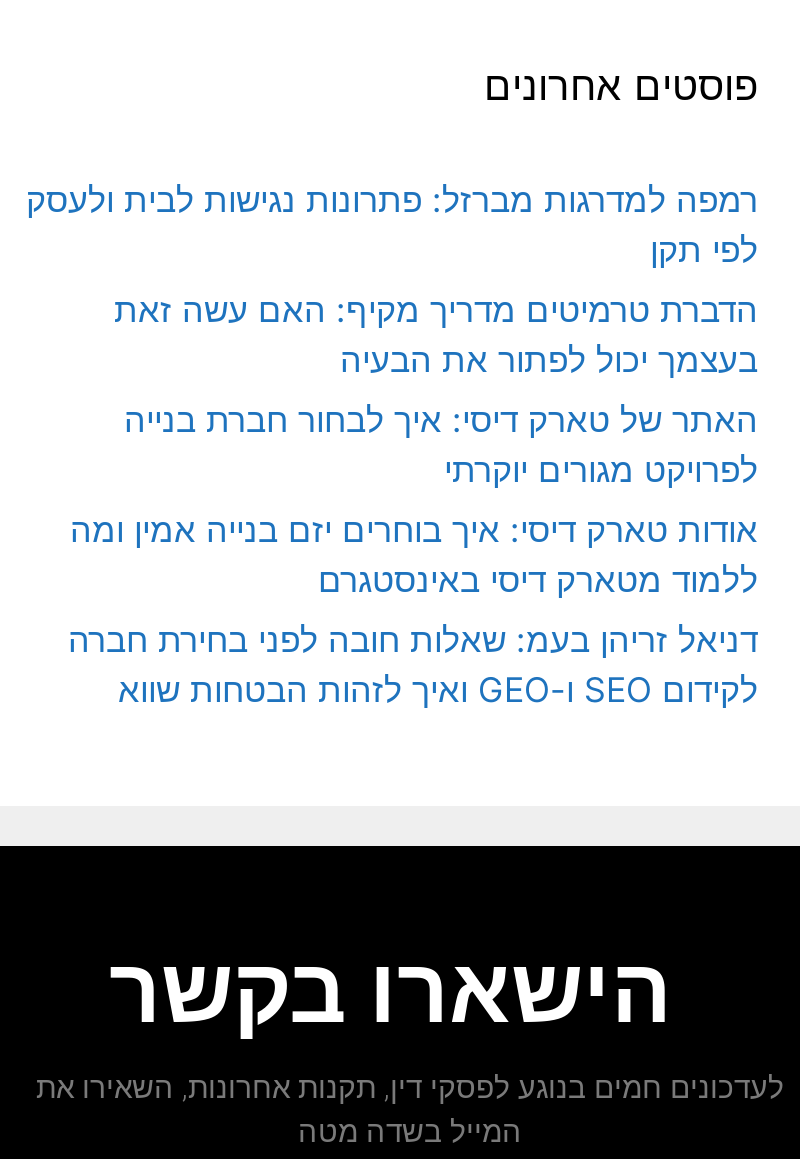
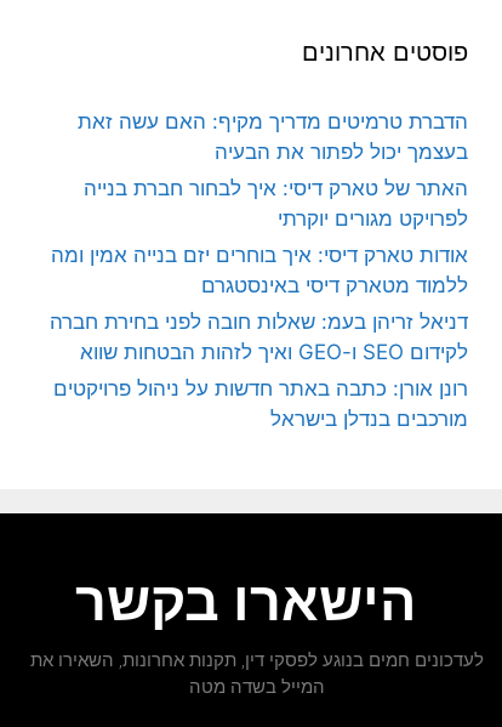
- רמפה למדרגות מברזל: פתרונות נגישות לבית ולעסק
- לפי תקן

moved up: הדברת טרמיטים מדריך מקיף: האם עשה זאת | בעצמך יכול לפתור את הבעיה | האתר של טארק דיסי: איך לבחור חברת בנייה | לפרויקט מגורים יוקרתי | אודות טארק דיסי: איך בוחרים יזם בנייה אמין ומה | ללמוד מטארק דיסי באינסטגרם | דניאל זריהן בעמ: שאלות חובה לפני בחירת חברה

+ רונן אורן: כתבה באתר חדשות על ניהול פרויקטים
+ מורכבים בנדלן בישראל
